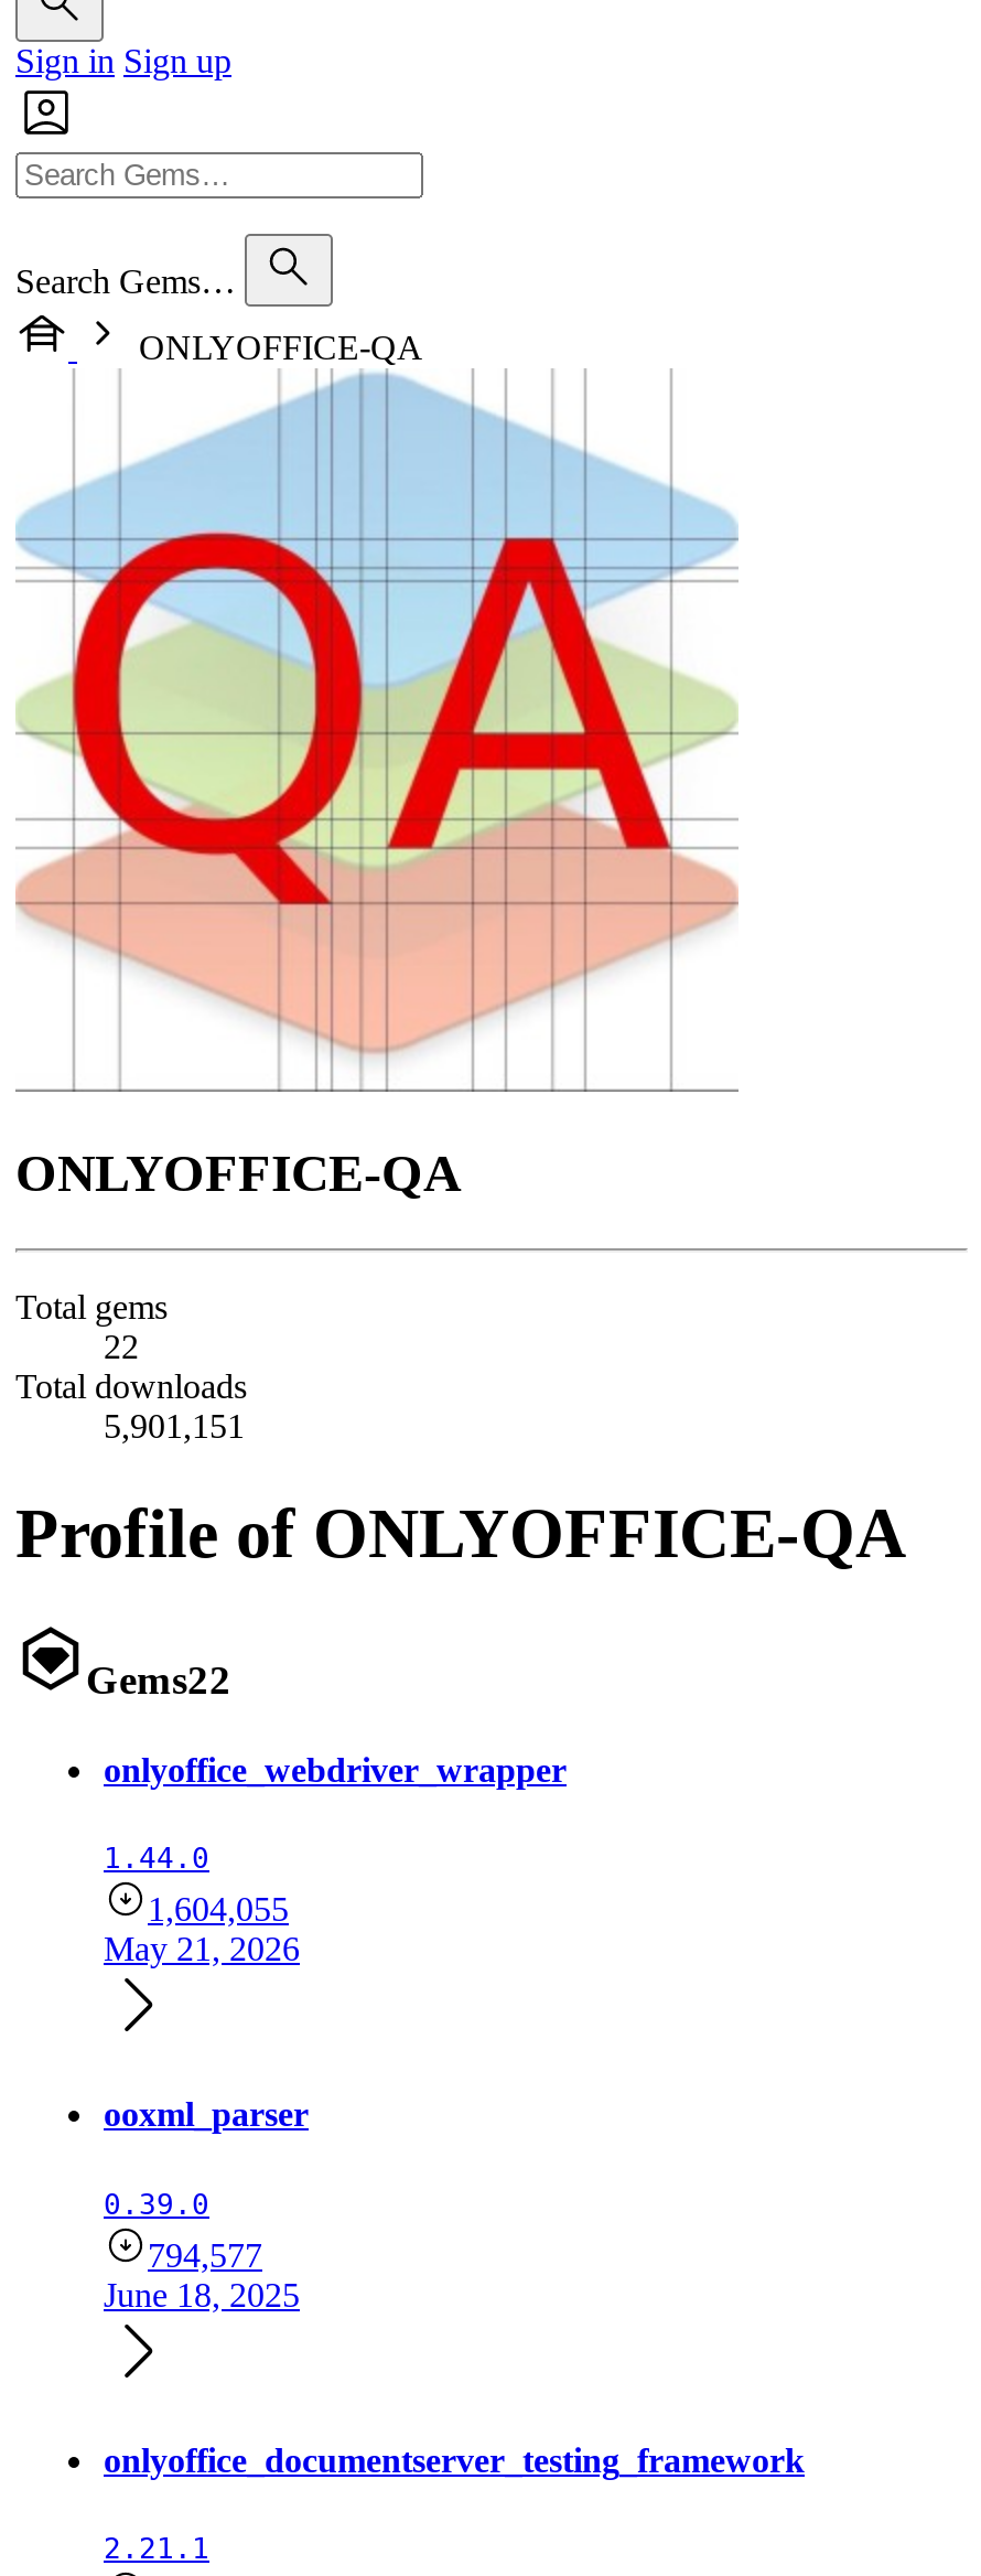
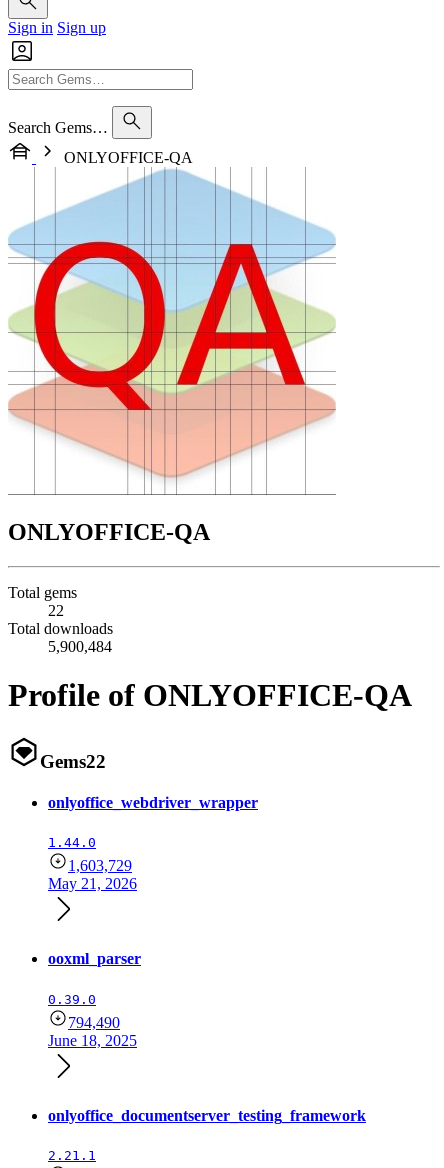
- 5,901,151
+ 5,900,484

- 1,604,055
+ 1,603,729

- 794,577
+ 794,490
